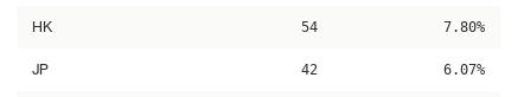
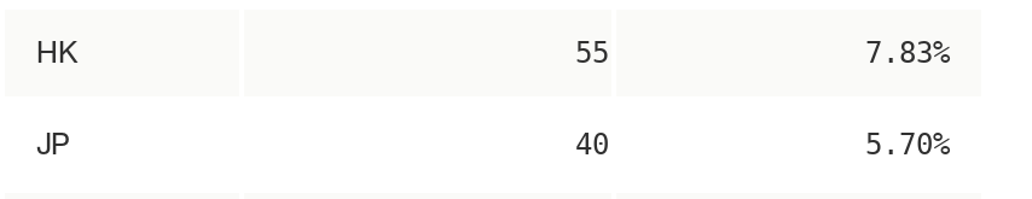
- 54
+ 55

- 7.80%
+ 7.83%

- 42
+ 40

- 6.07%
+ 5.70%
